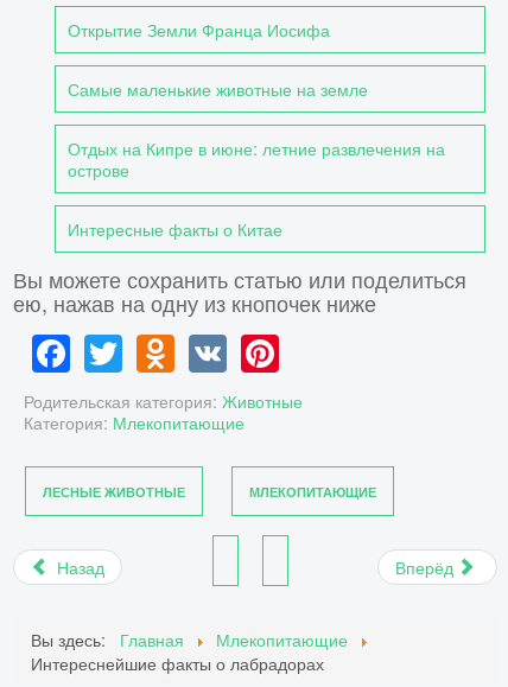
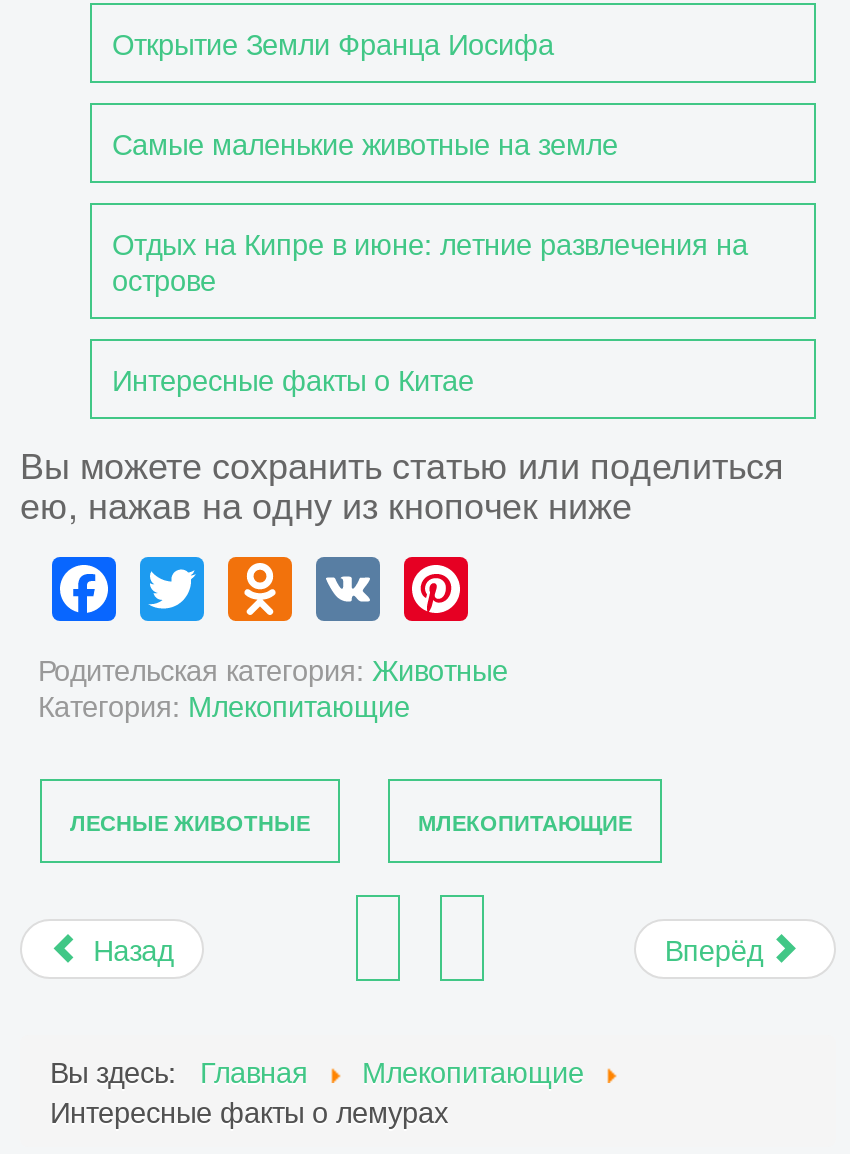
- Интереснейшие факты о лабрадорах
+ Интересные факты о лемурах
